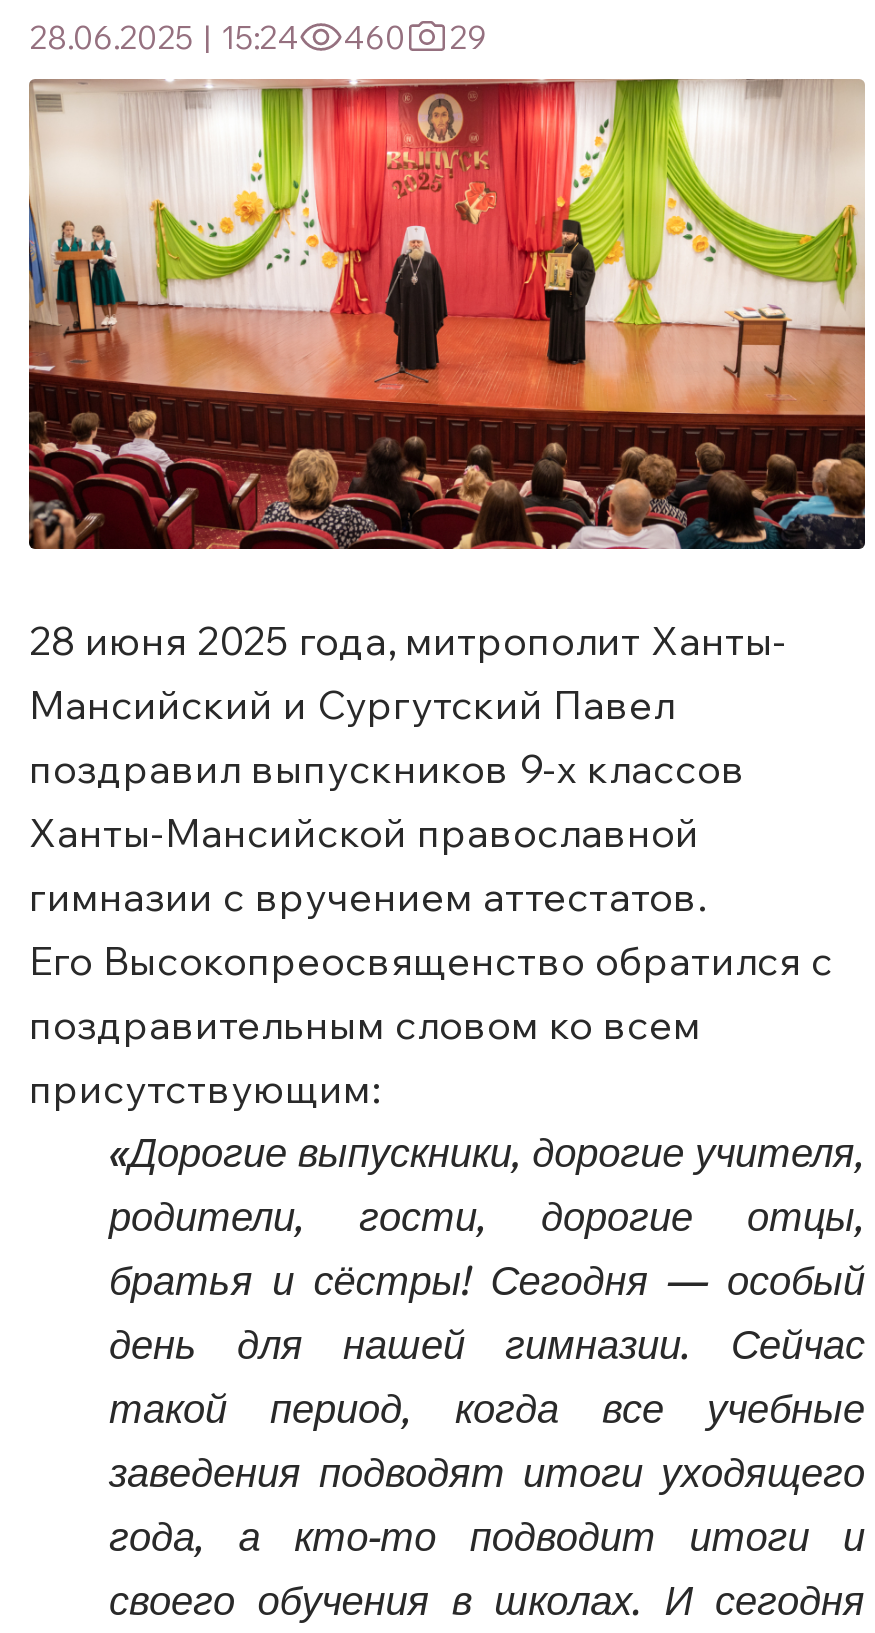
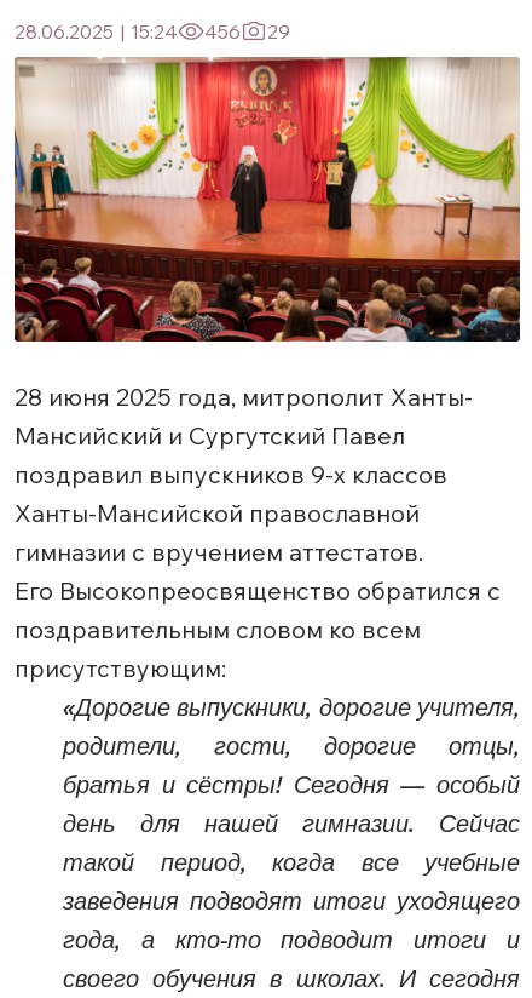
- 460
+ 456
